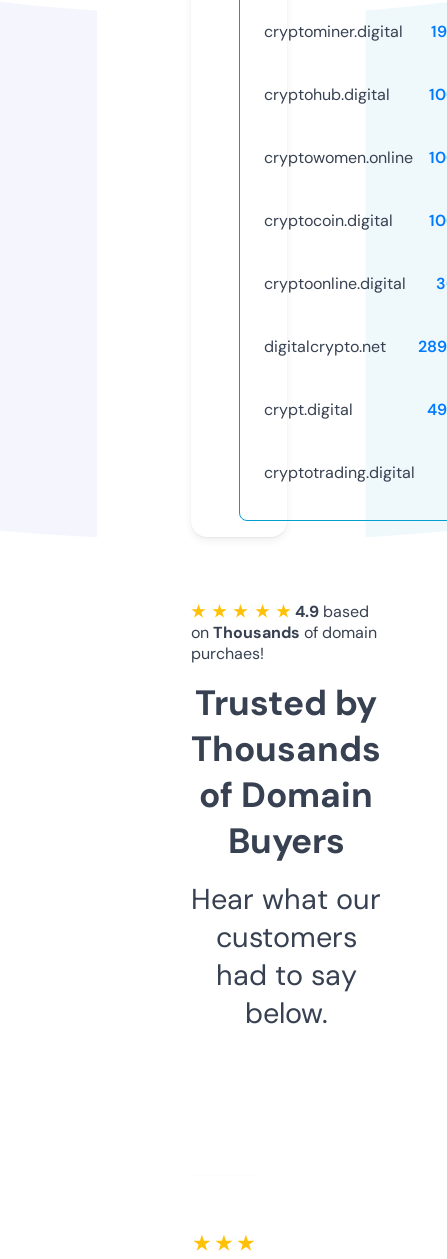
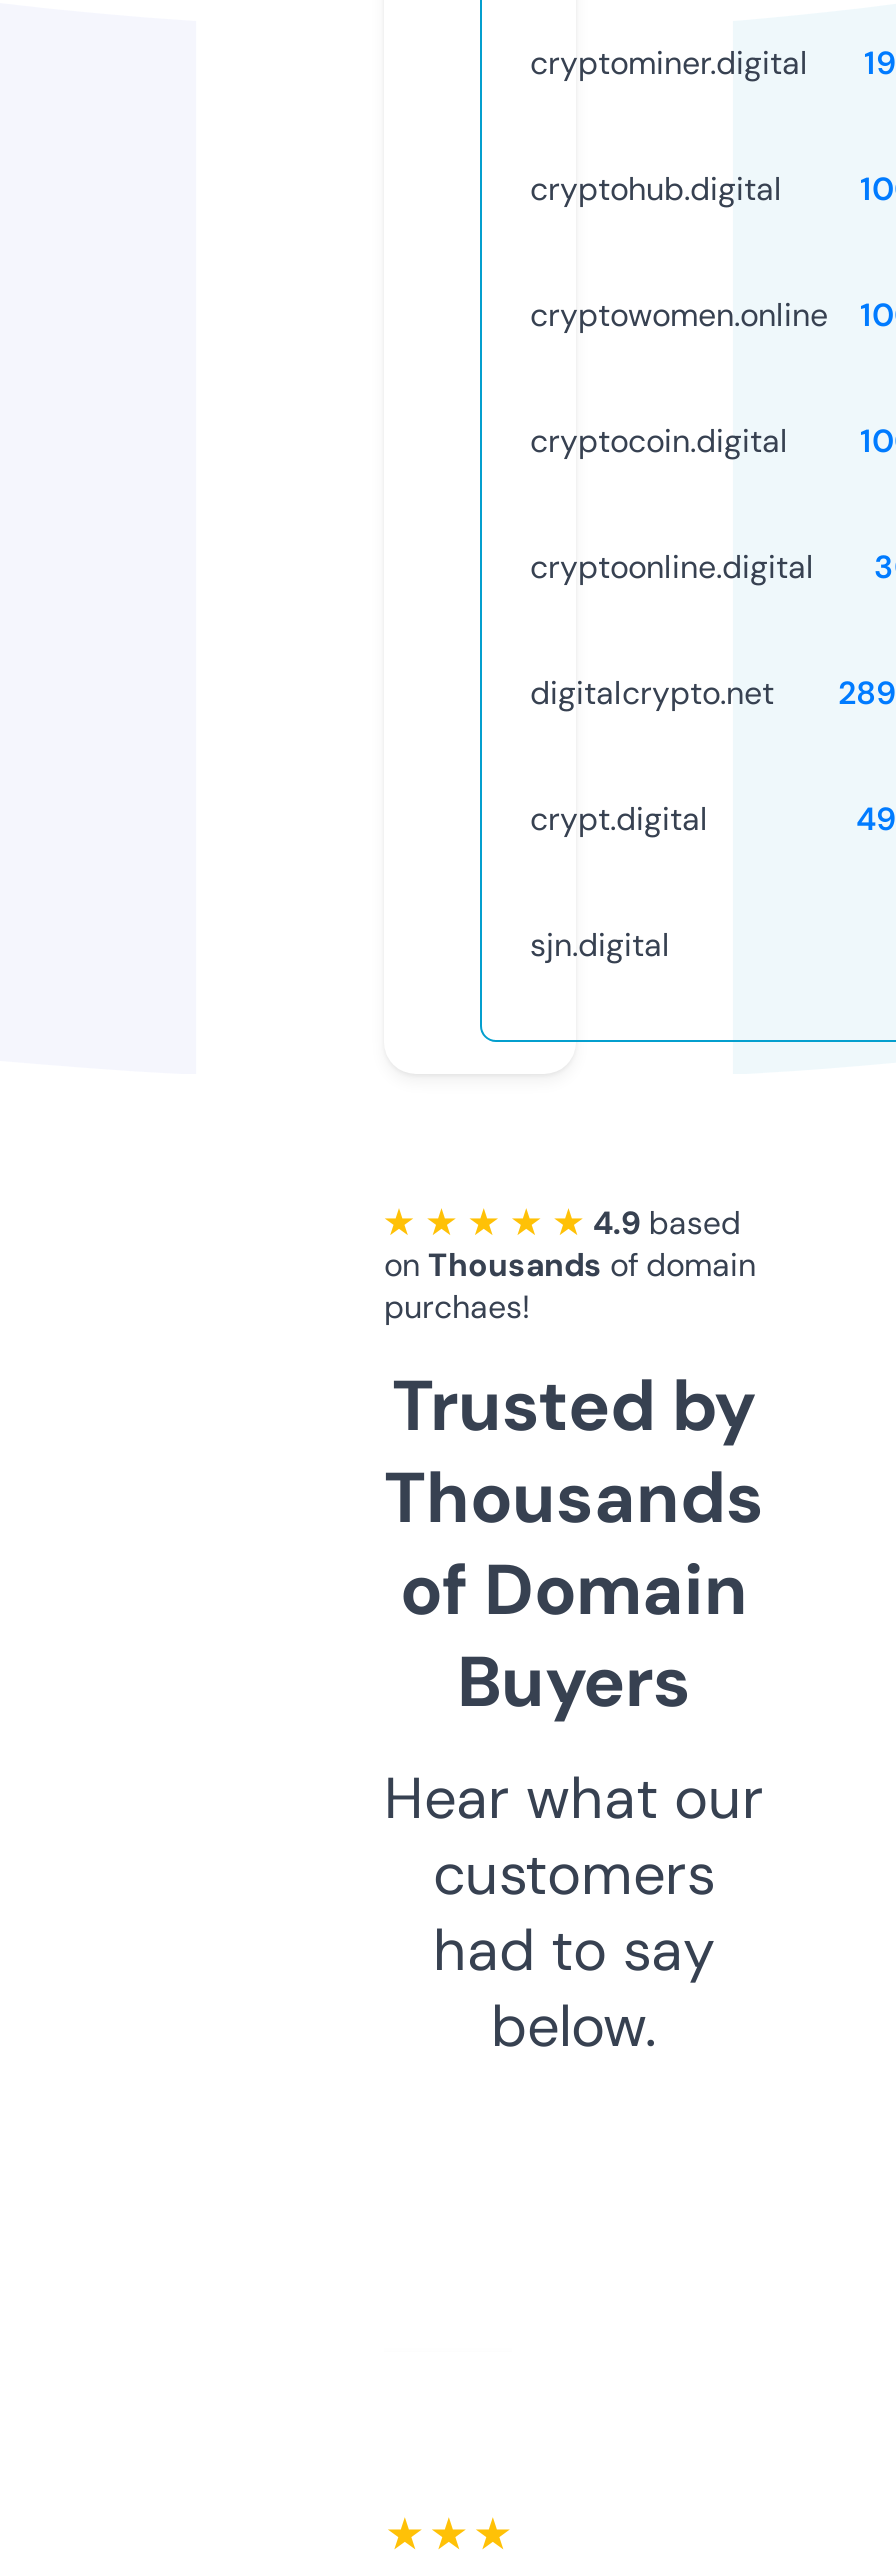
- cryptotrading.digital
+ sjn.digital
